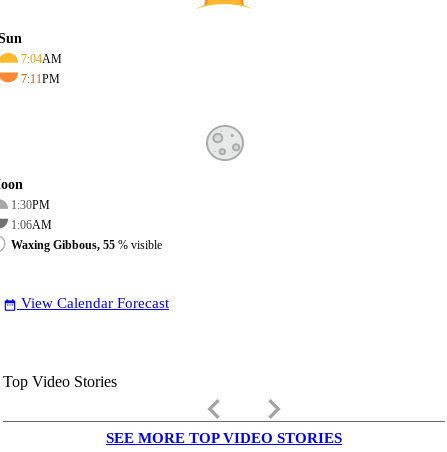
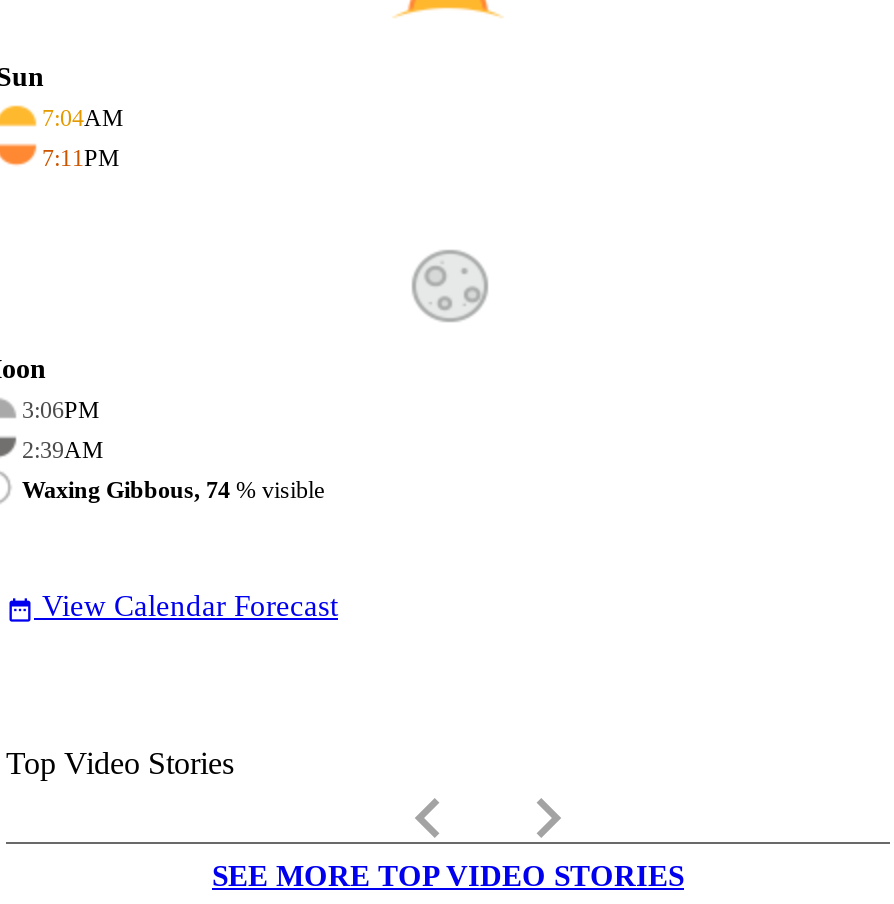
- 1:30PM
+ 3:06PM

- 1:06AM
+ 2:39AM

- Waxing Gibbous, 55% visible
+ Waxing Gibbous, 74% visible
